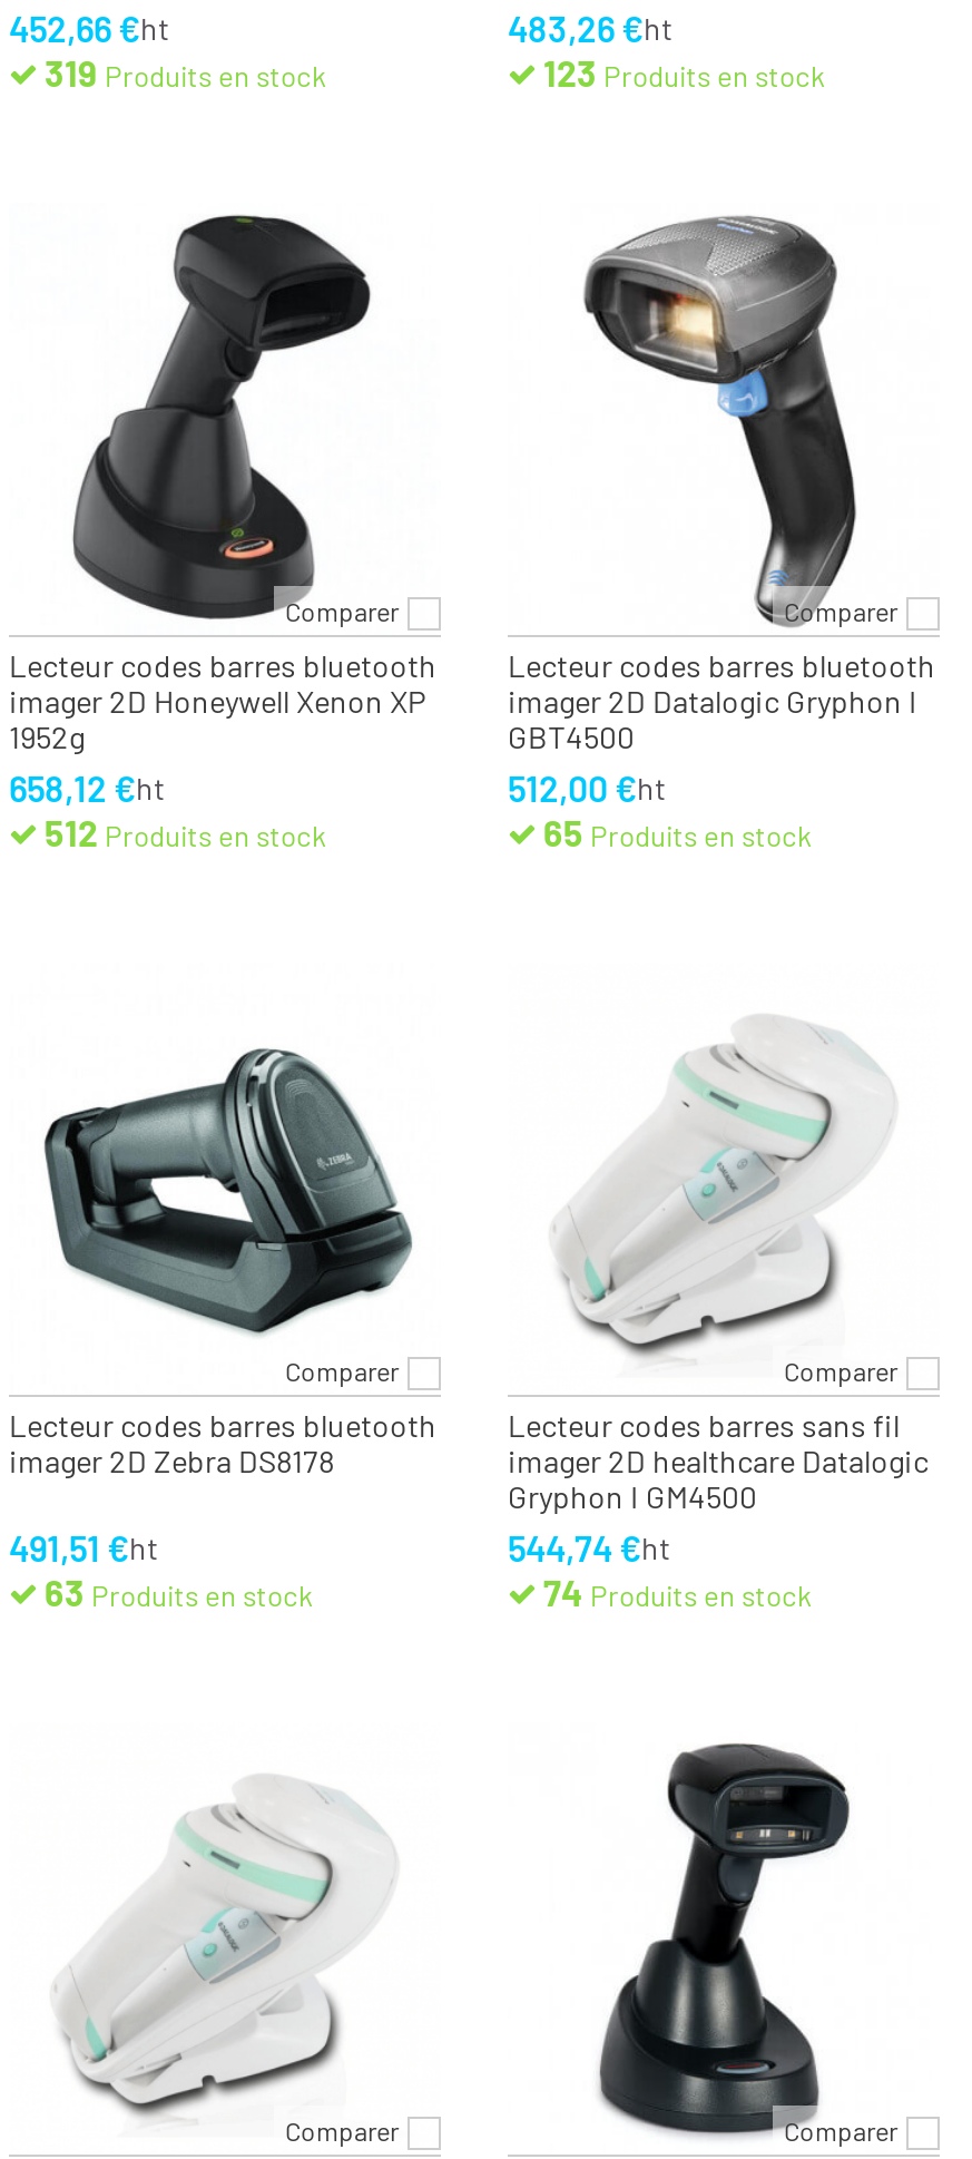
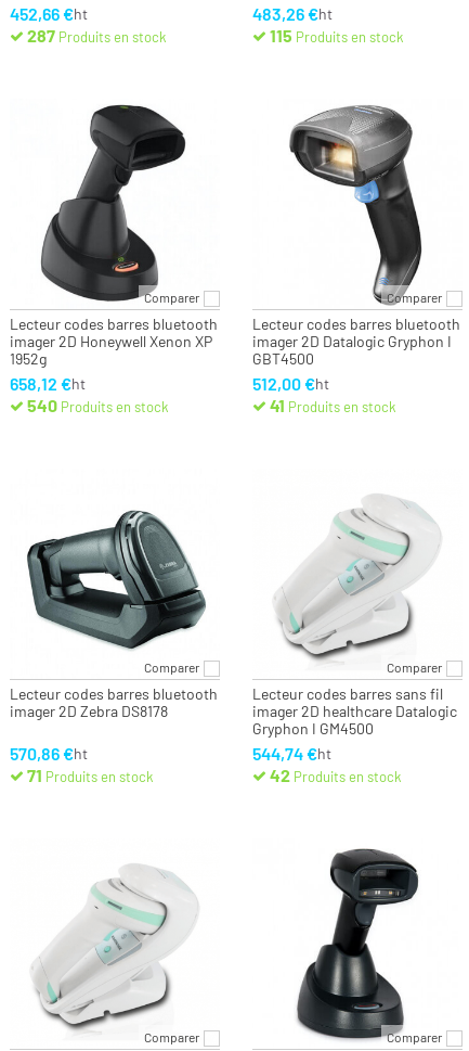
- 319 Produits en stock
+ 287 Produits en stock

- 123 Produits en stock
+ 115 Produits en stock

- 512 Produits en stock
+ 540 Produits en stock

- 65 Produits en stock
+ 41 Produits en stock

- 491,51 €ht
+ 570,86 €ht

- 63 Produits en stock
+ 71 Produits en stock

- 74 Produits en stock
+ 42 Produits en stock
